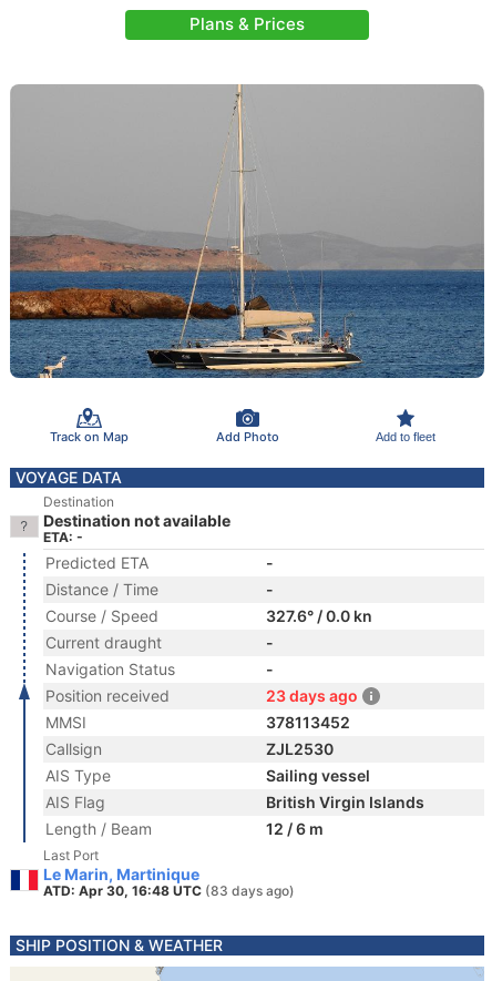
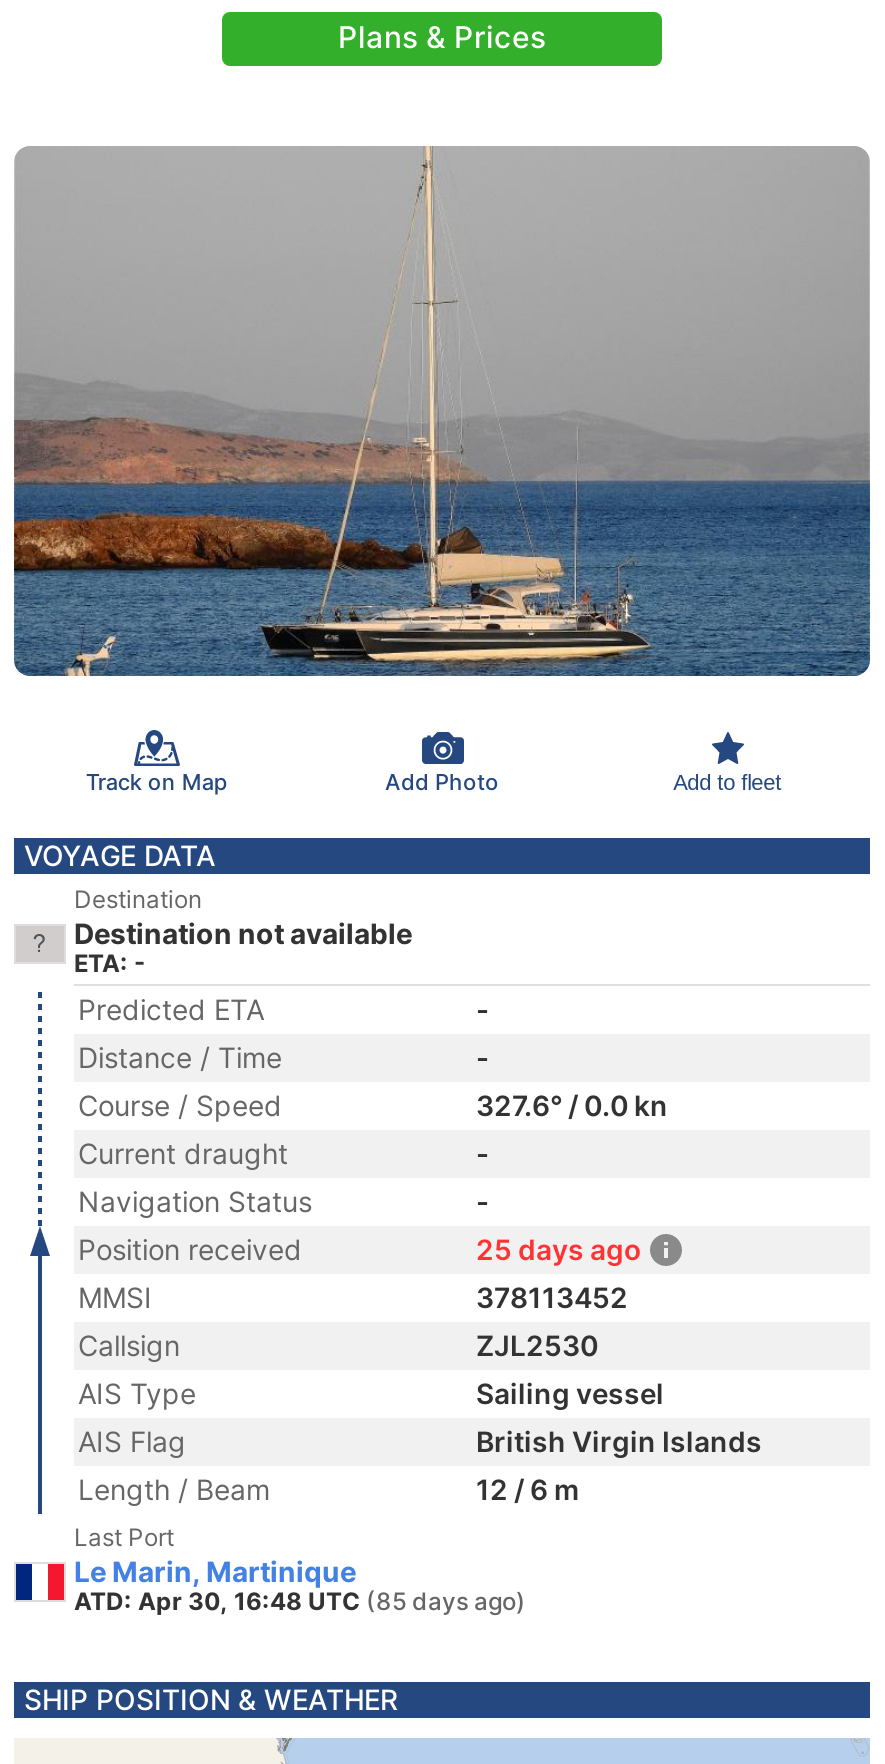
- 23 days ago
+ 25 days ago

- ATD: Apr 30, 16:48 UTC (83 days ago)
+ ATD: Apr 30, 16:48 UTC (85 days ago)
